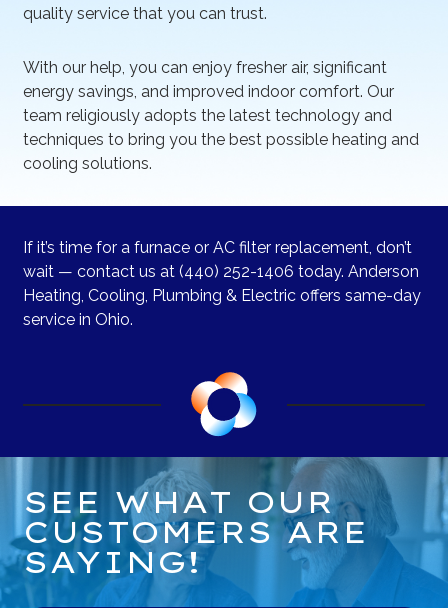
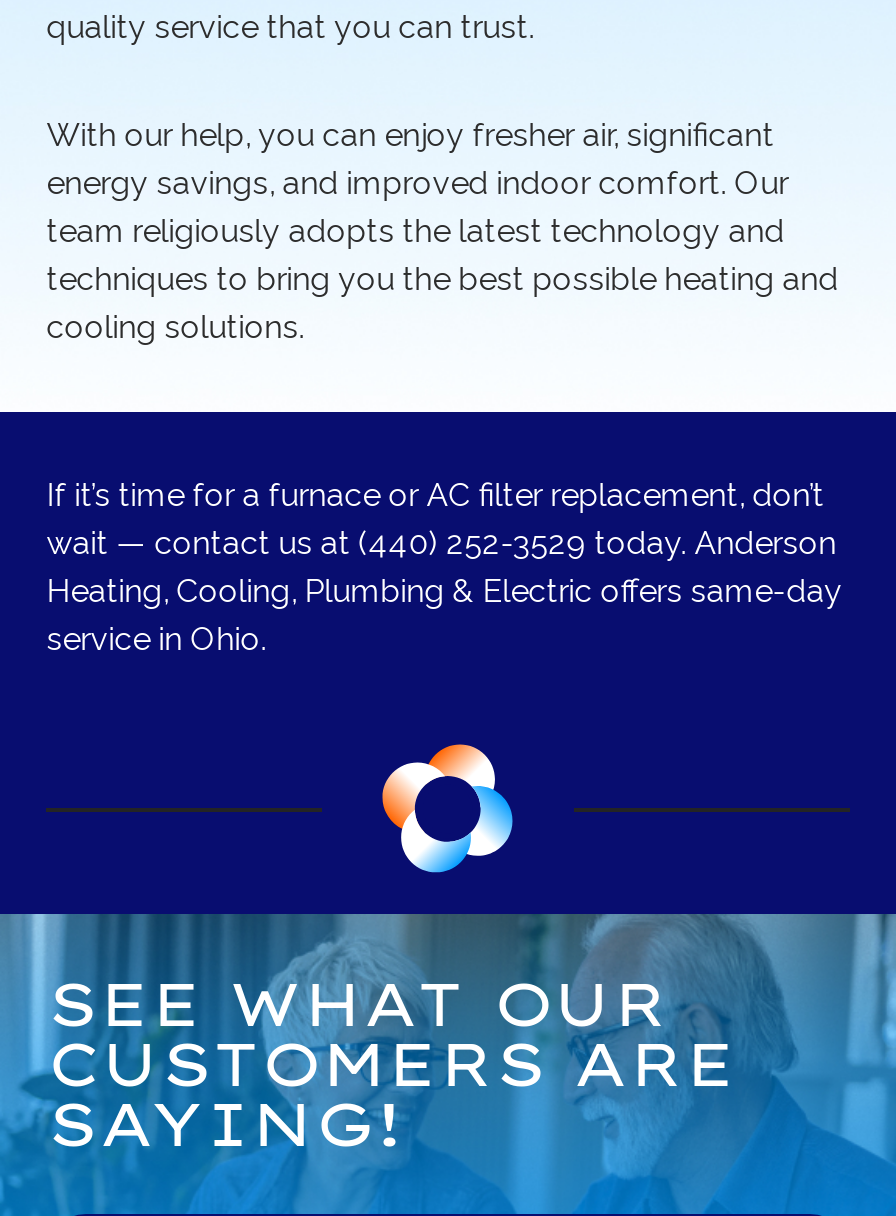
- wait — contact us at (440) 252-1406 today. Anderson
+ wait — contact us at (440) 252-3529 today. Anderson
